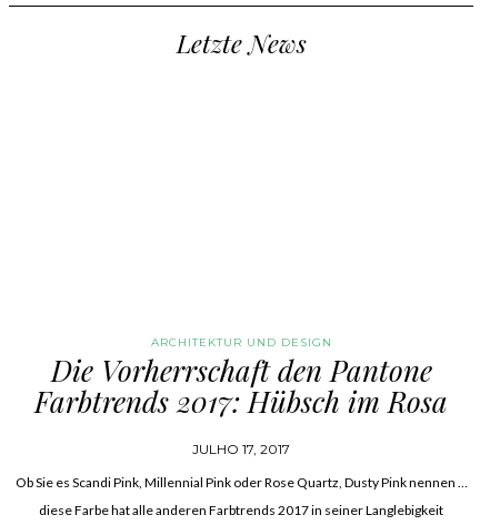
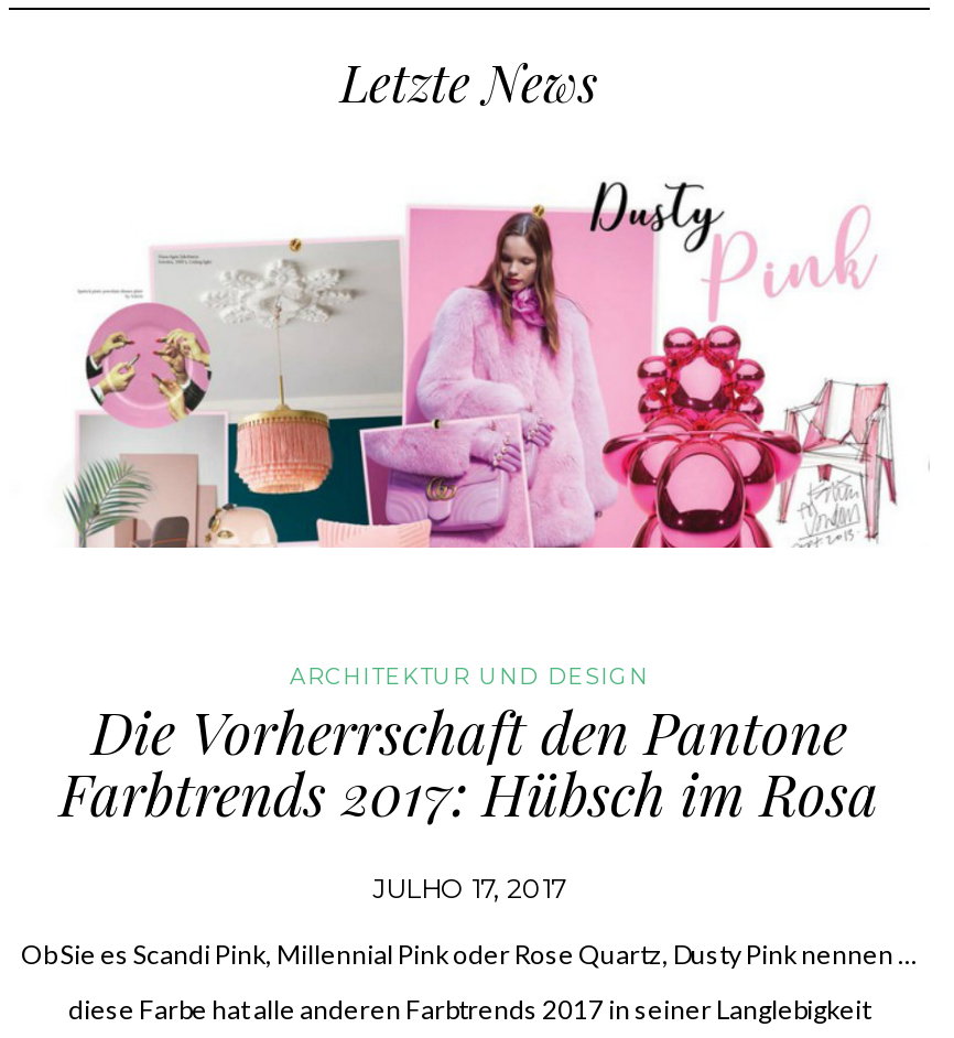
+ [image]
